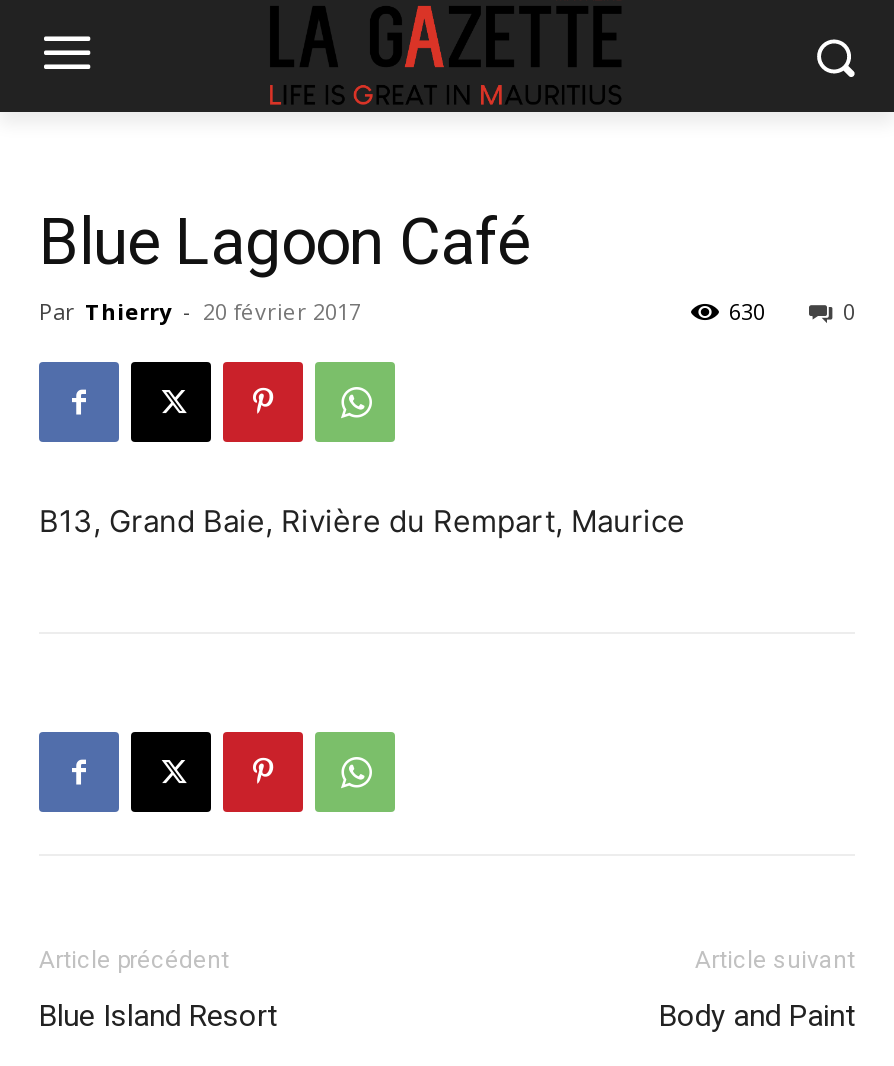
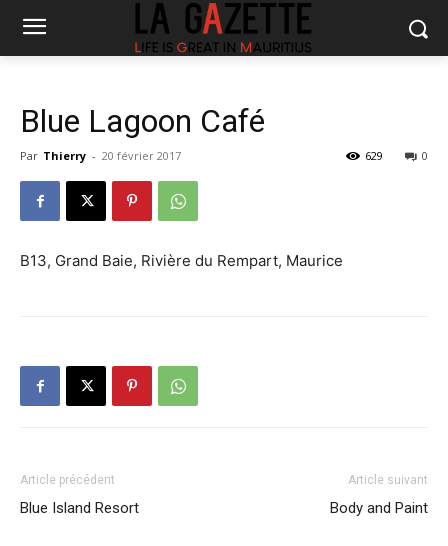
- 630
+ 629
